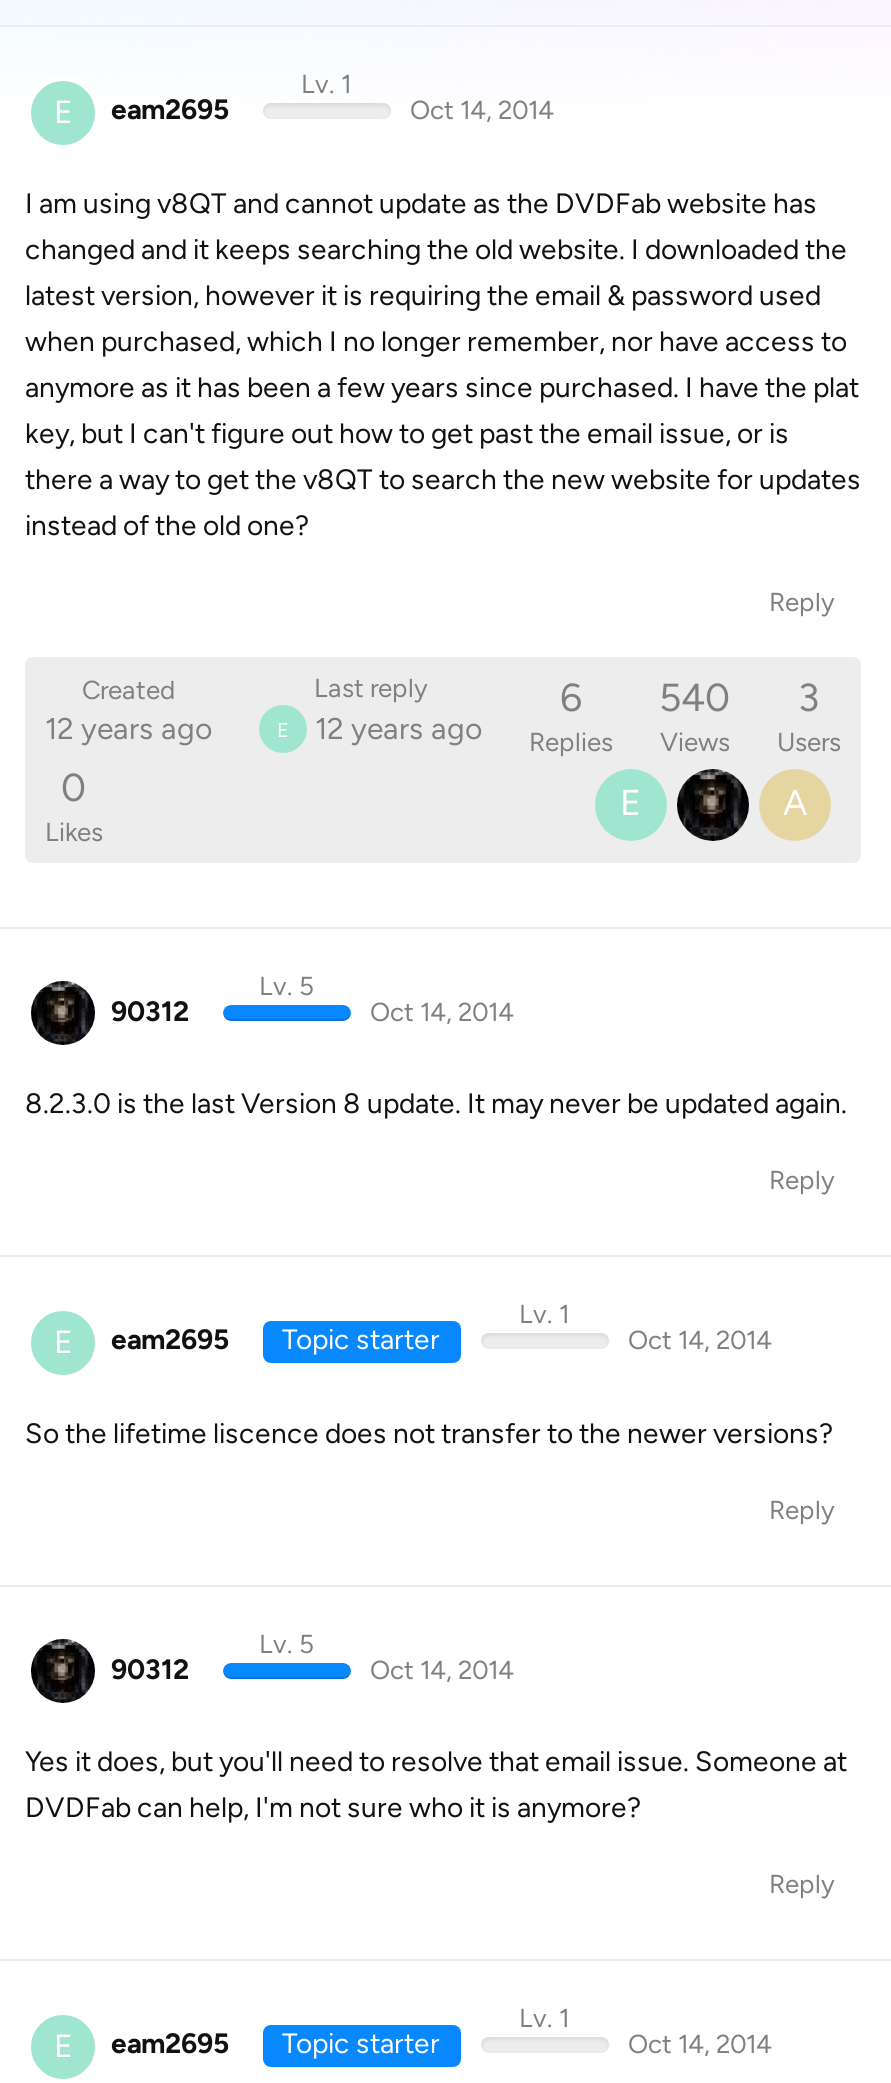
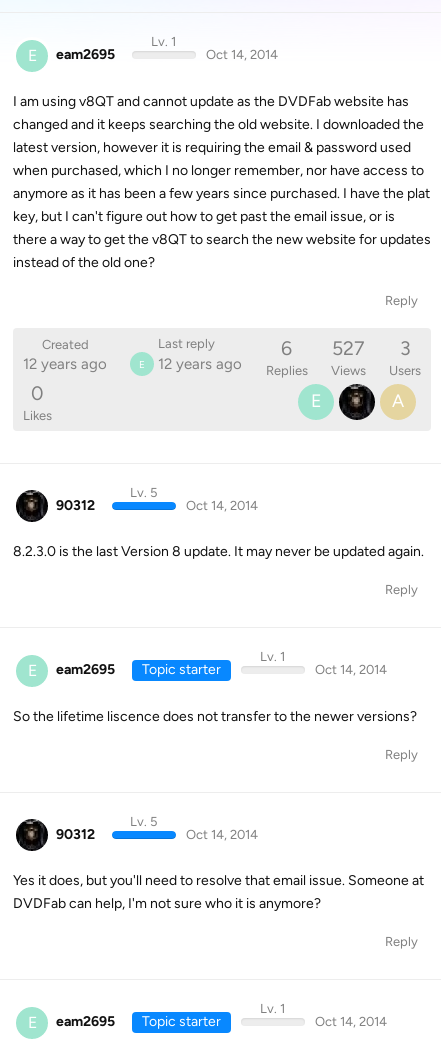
- 6 540 3
+ 6 527 3
